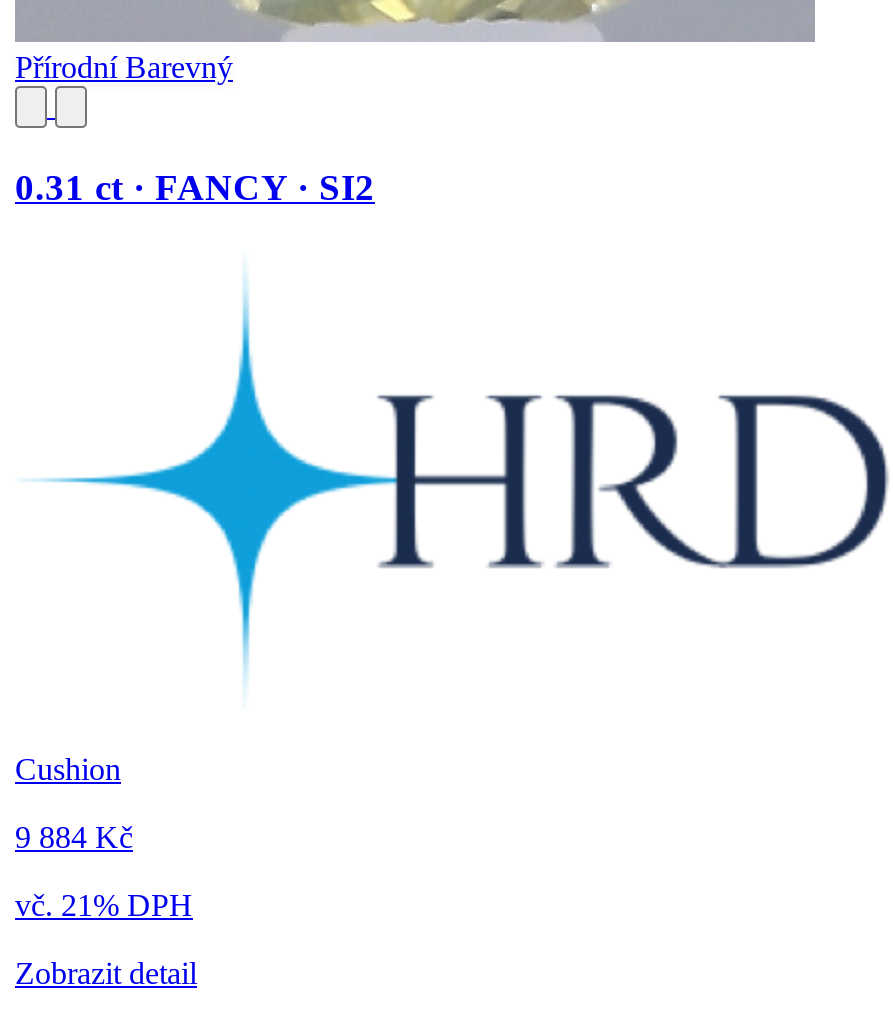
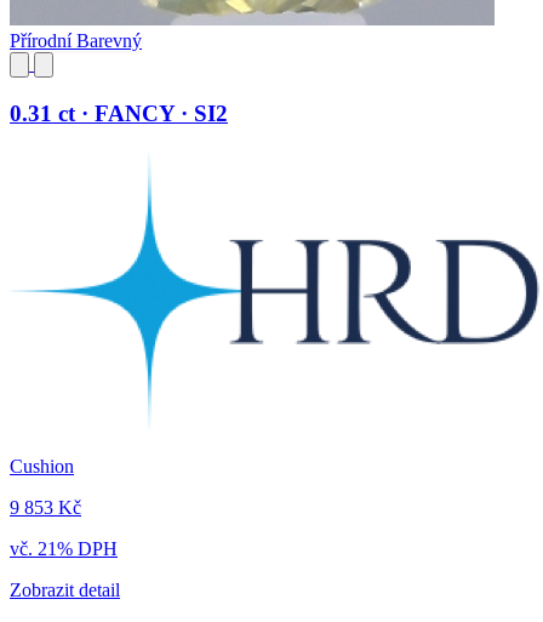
- 9 884 Kč
+ 9 853 Kč
